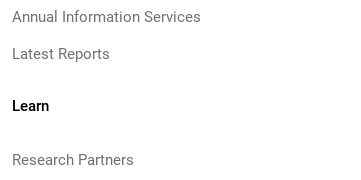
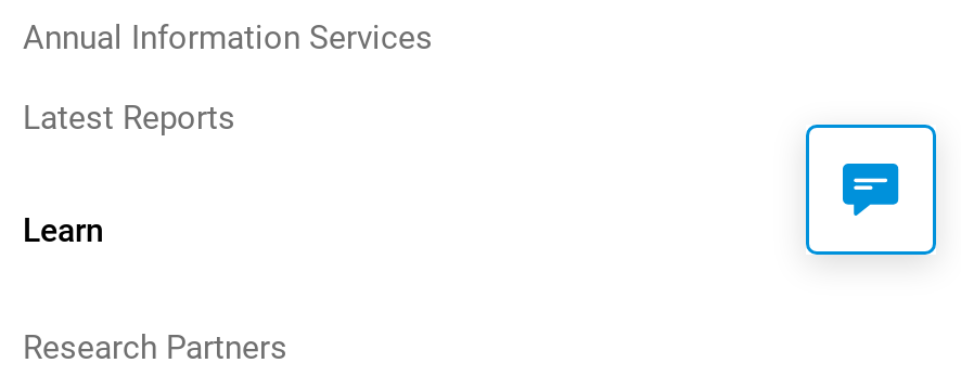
+ [image]
